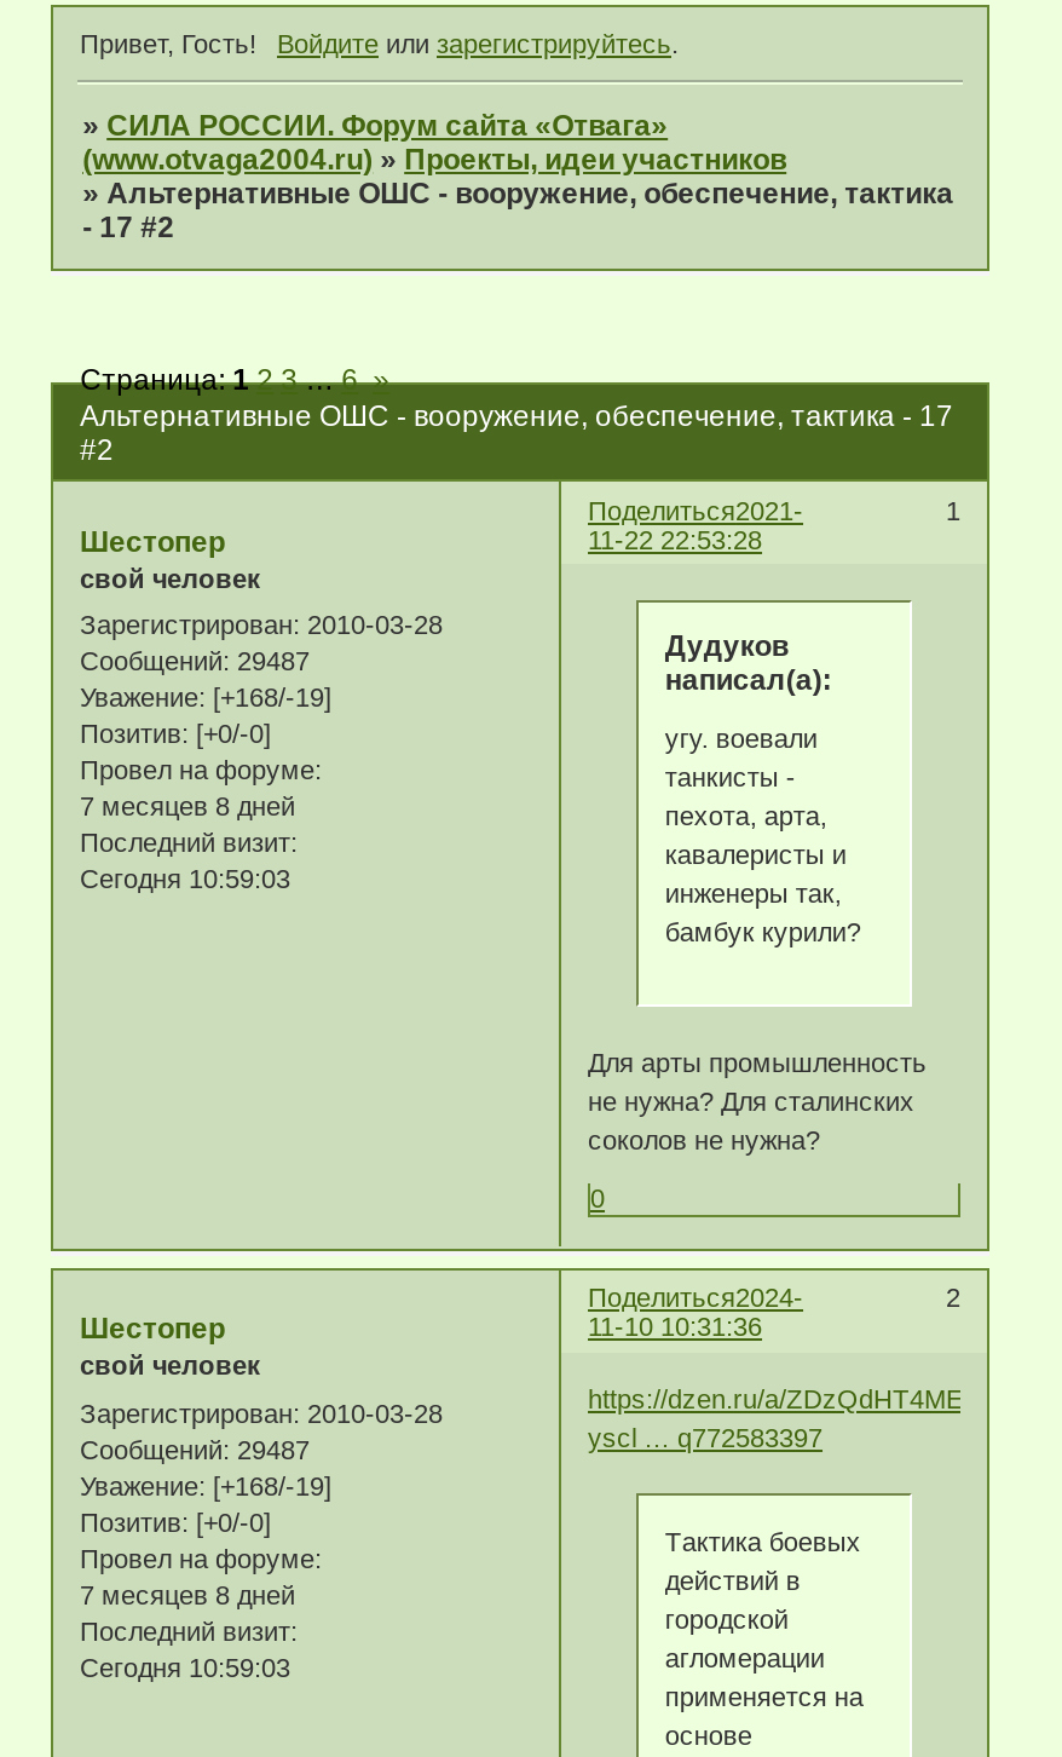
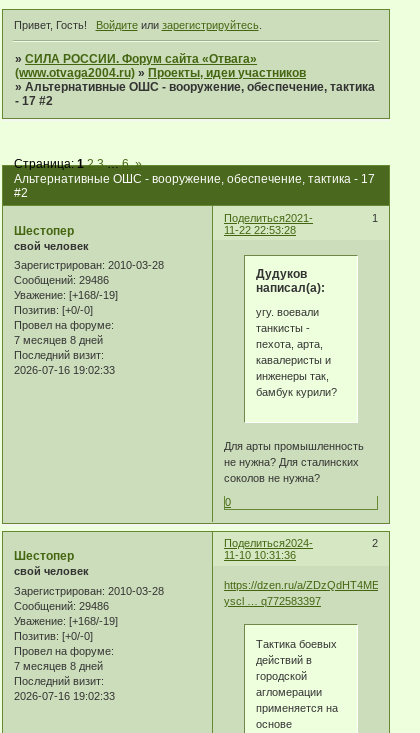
- Сообщений: 29487
+ Сообщений: 29486

- Сегодня 10:59:03
+ 2026-07-16 19:02:33

- Сообщений: 29487
+ Сообщений: 29486

- Сегодня 10:59:03
+ 2026-07-16 19:02:33
